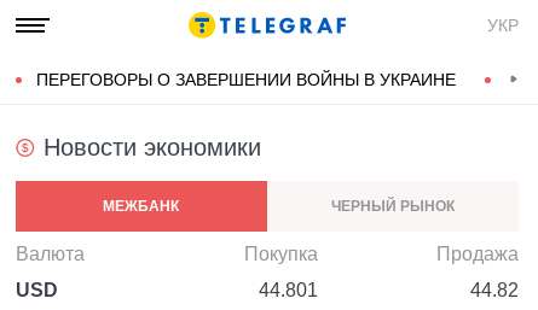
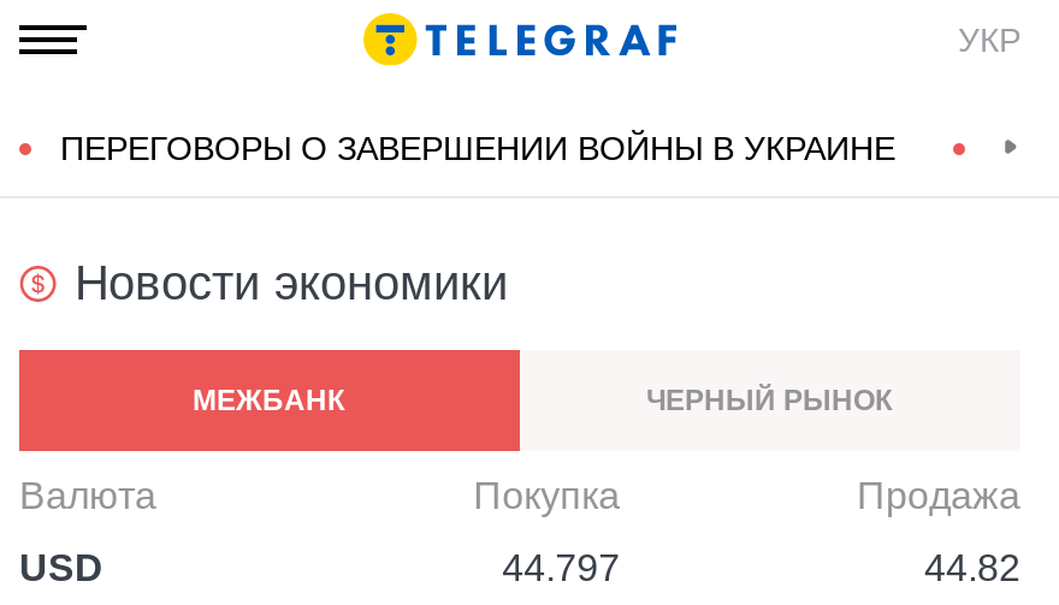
- 44.801
+ 44.797
